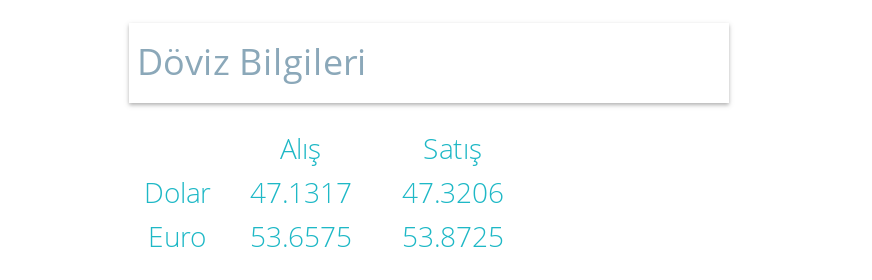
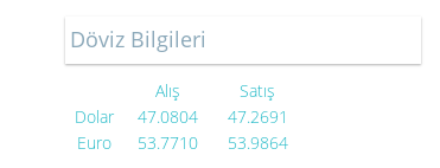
- 47.1317
+ 47.0804

- 47.3206
+ 47.2691

- 53.6575
+ 53.7710

- 53.8725
+ 53.9864
